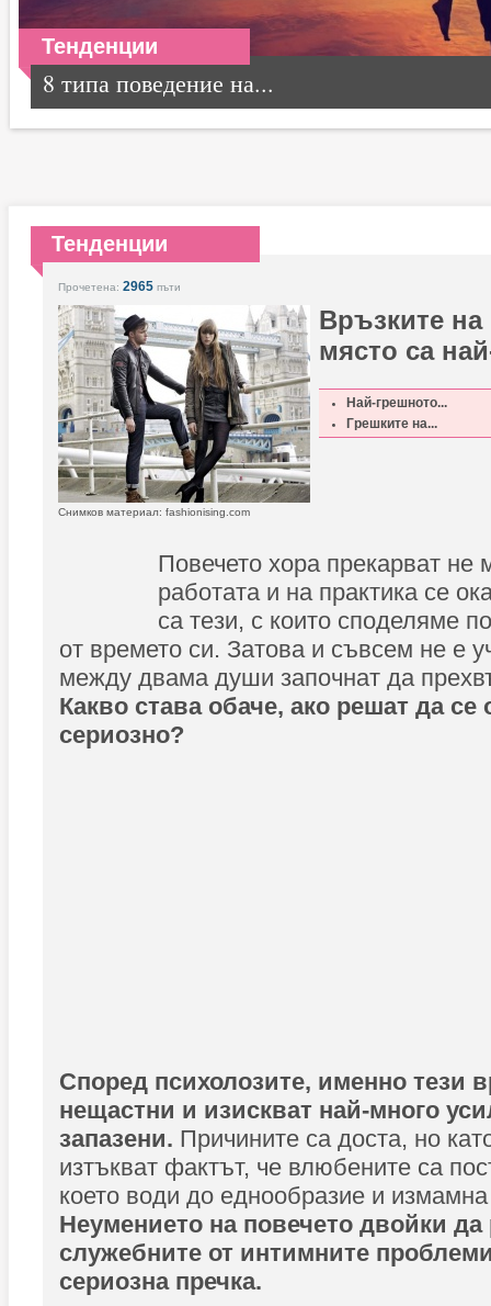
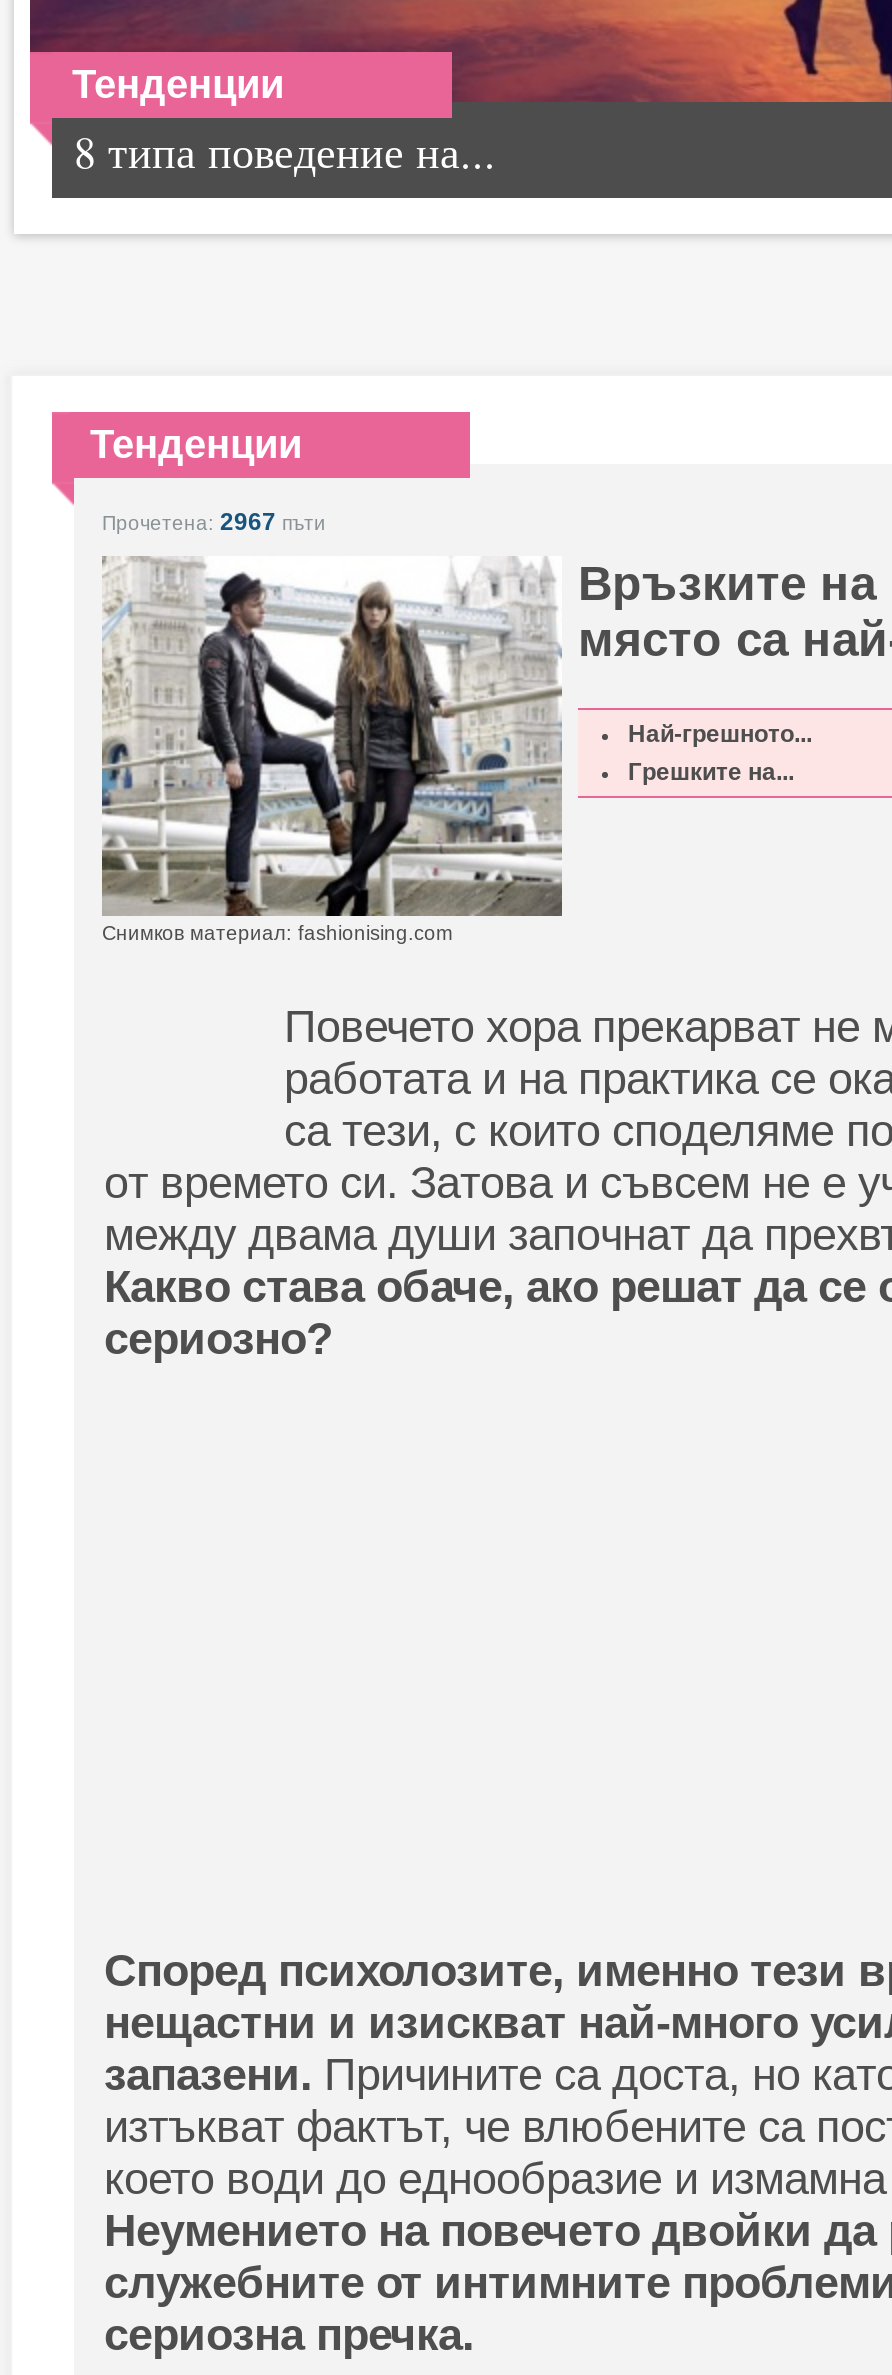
- Прочетена: 2965 пъти
+ Прочетена: 2967 пъти
